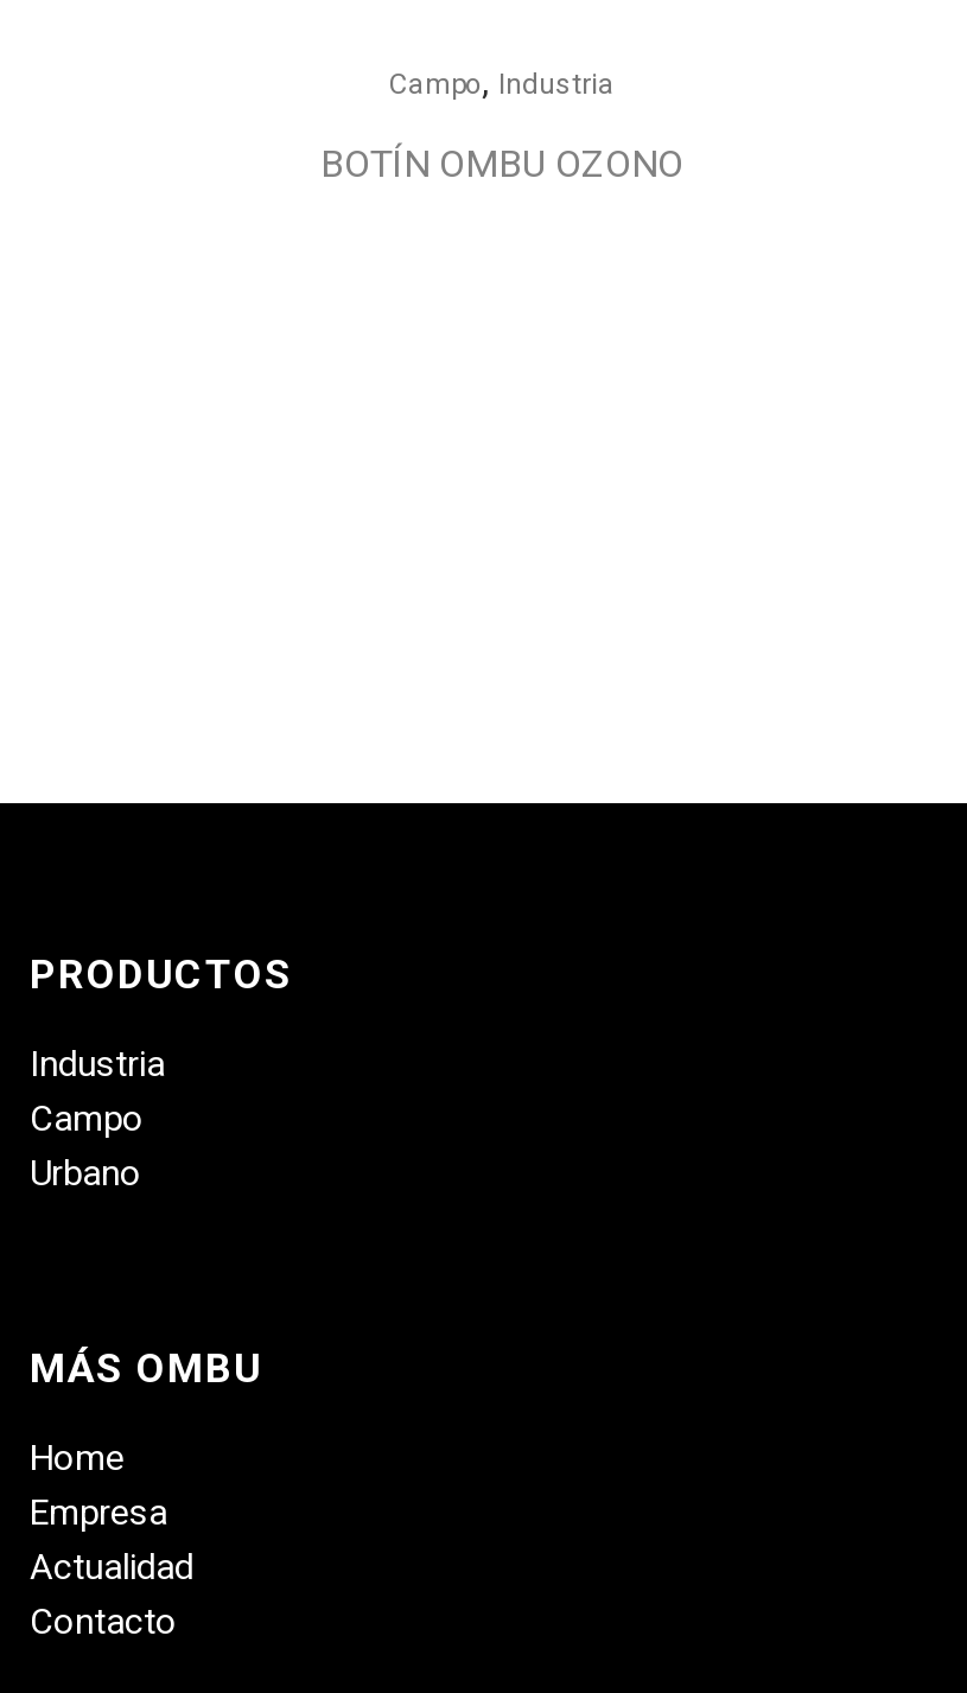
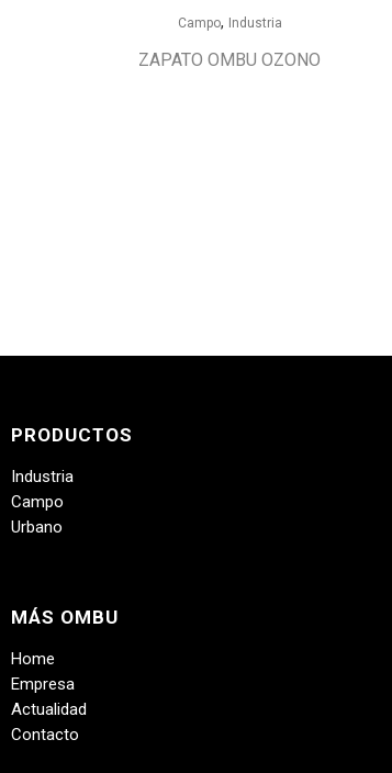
- BOTÍN OMBU OZONO
+ ZAPATO OMBU OZONO
